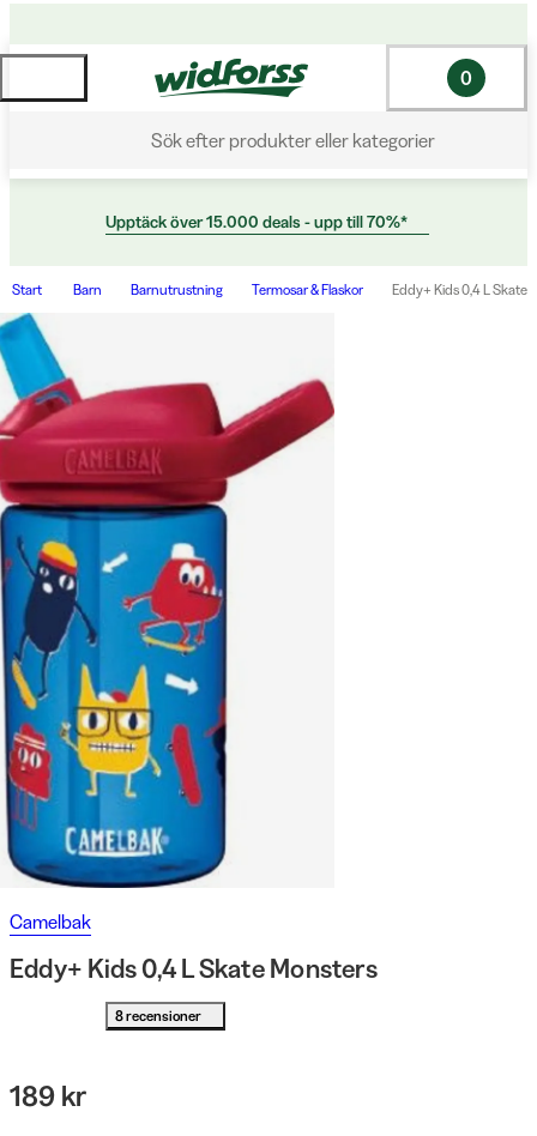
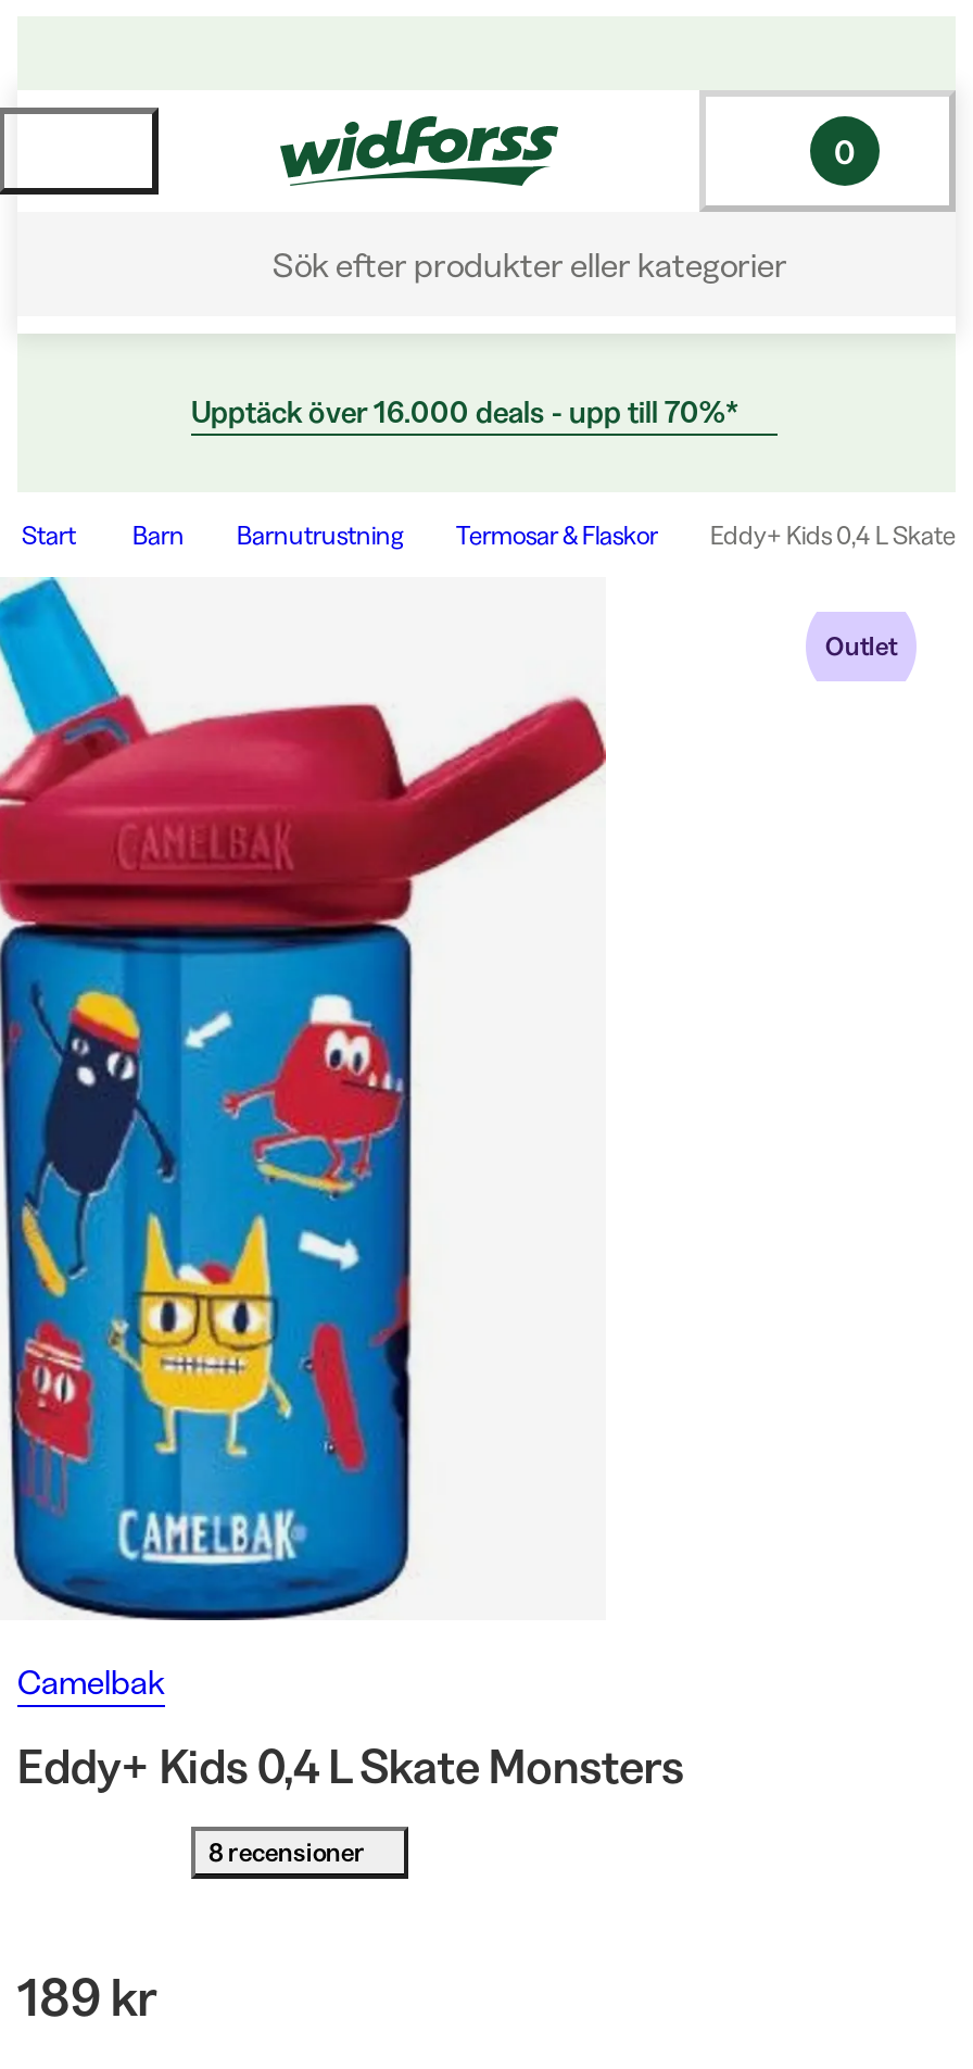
- Upptäck över 15.000 deals - upp till 70%*
+ Upptäck över 16.000 deals - upp till 70%*

+ Outlet
